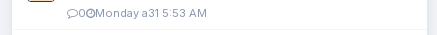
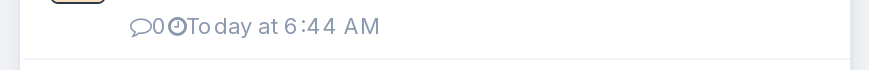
- 0 Monday a31 5:53 AM
+ 0 Today at 6:44 AM
